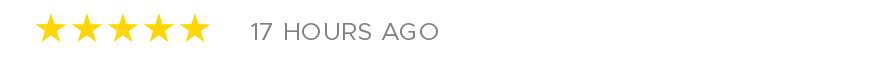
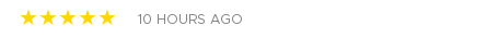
- 17 HOURS AGO
+ 10 HOURS AGO
